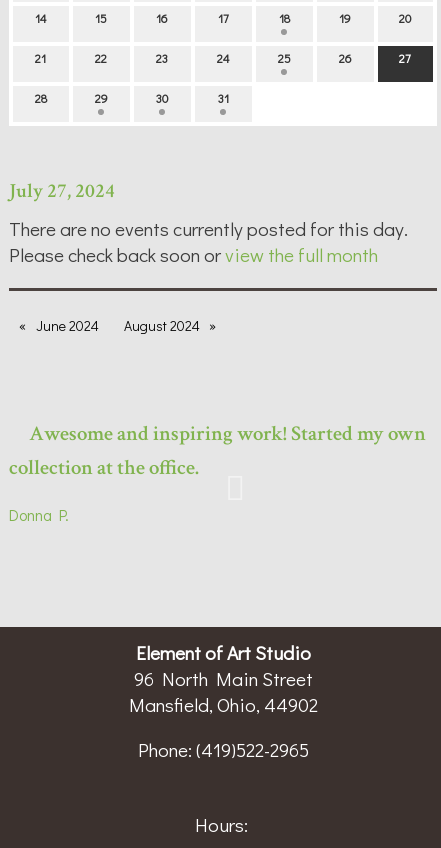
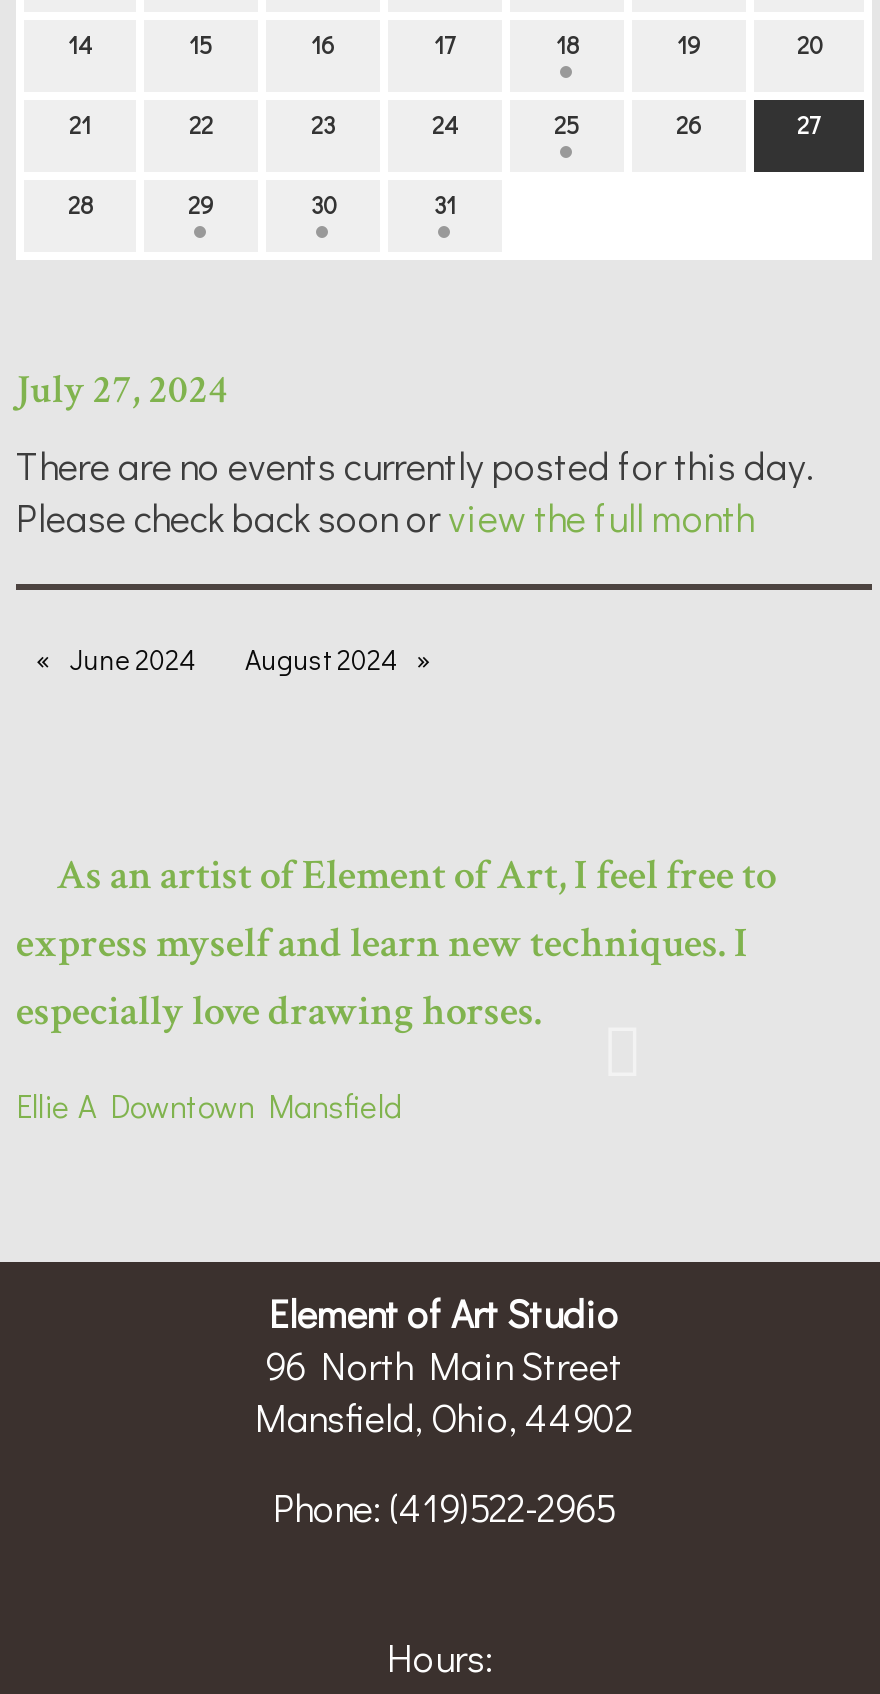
- Awesome and inspiring work! Started my own
- collection at the office.
+ As an artist of Element of Art, I feel free to
+ express myself and learn new techniques. I
+ especially love drawing horses.

- Donna P.
+ Ellie A Downtown Mansfield
